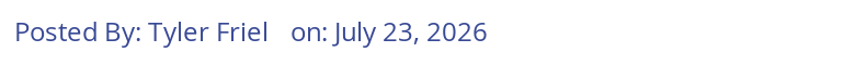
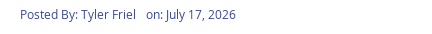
- Posted By: Tyler Friel on: July 23, 2026
+ Posted By: Tyler Friel on: July 17, 2026
